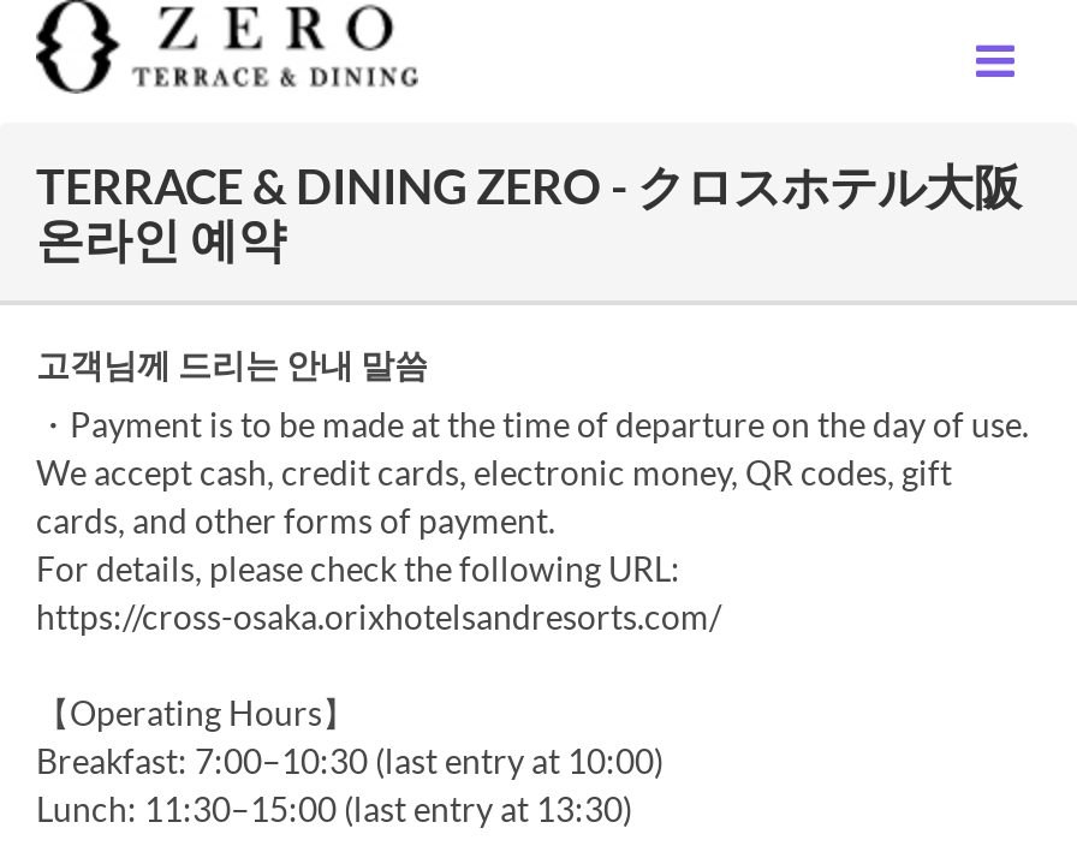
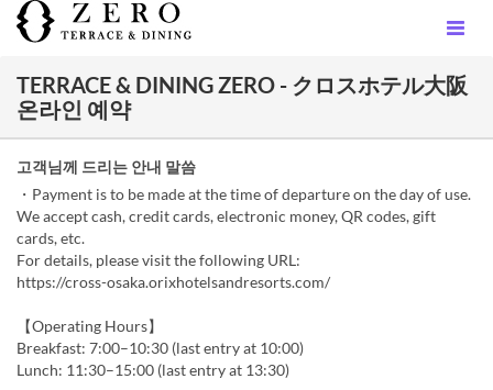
- cards, and other forms of payment.
- For details, please check the following URL:
+ cards, etc.
+ For details, please visit the following URL:
